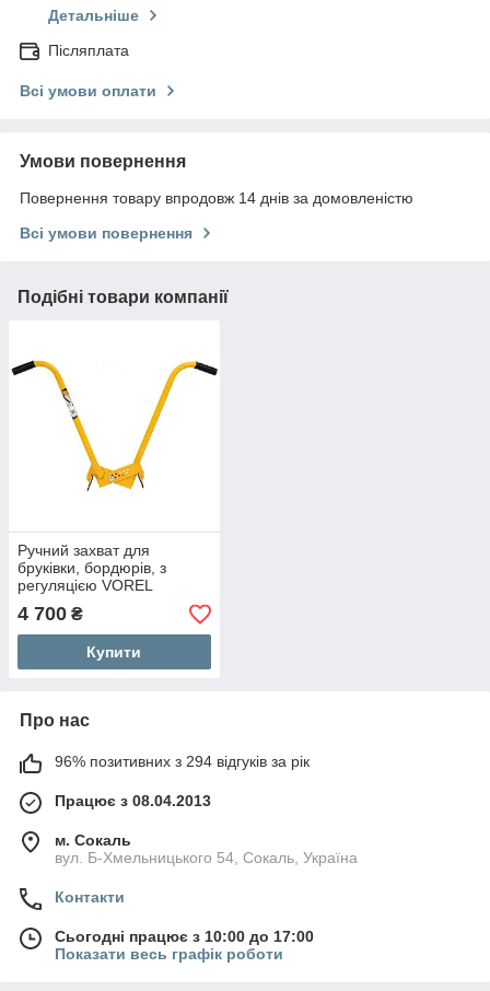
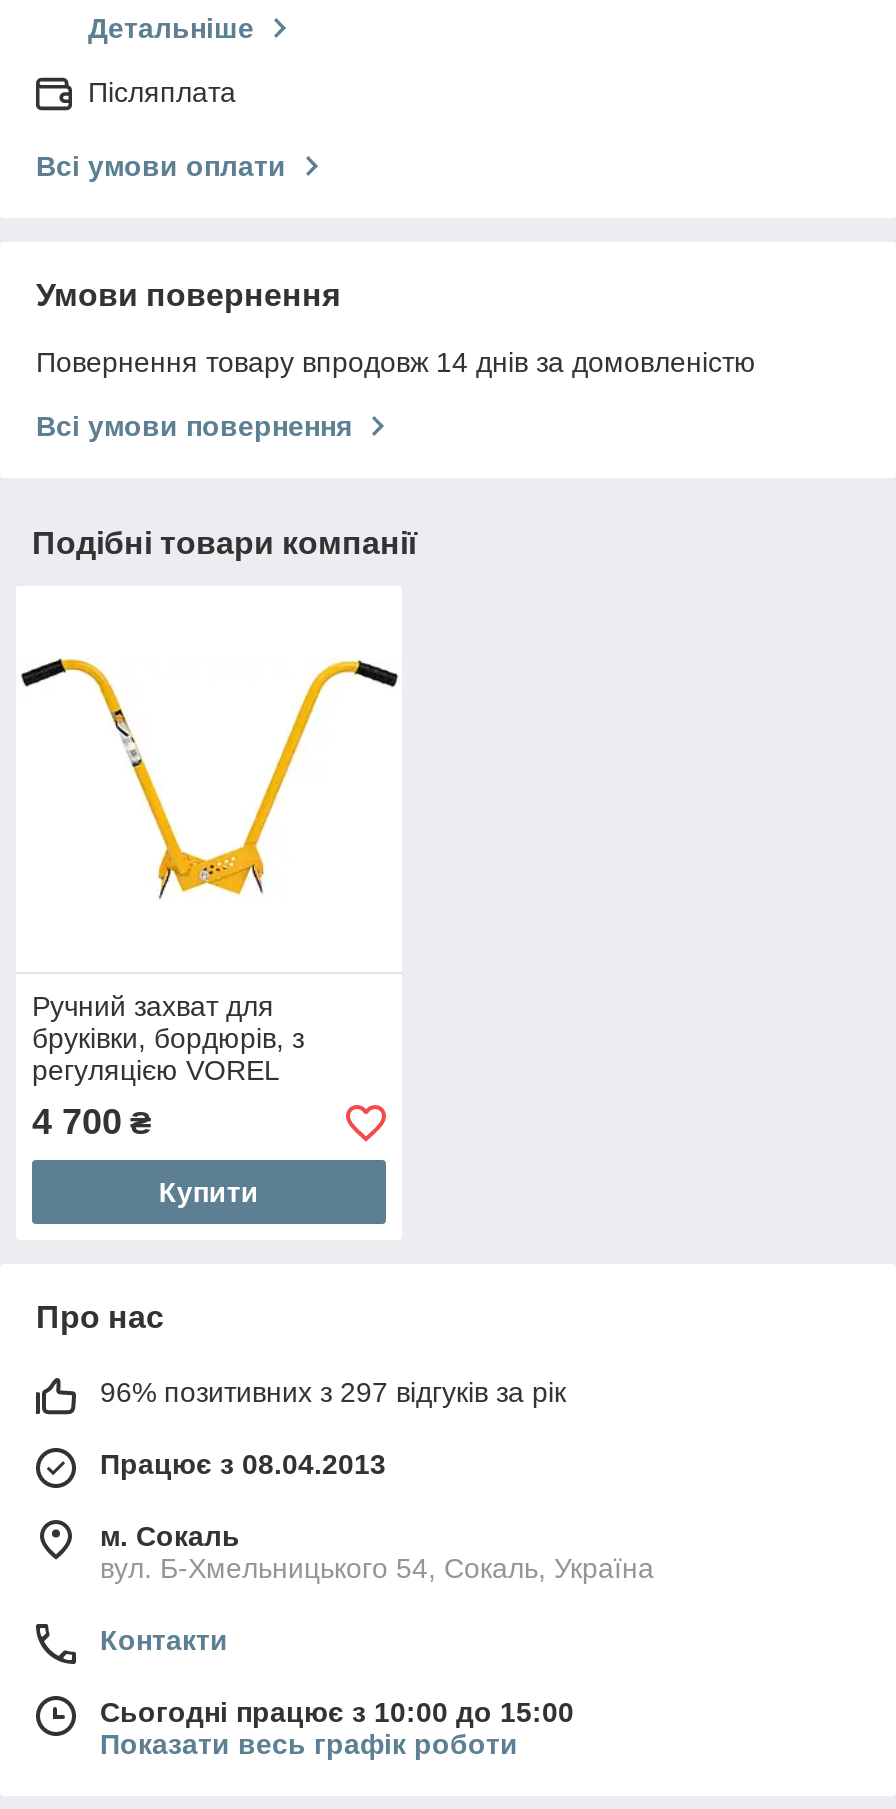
- 96% позитивних з 294 відгуків за рік
+ 96% позитивних з 297 відгуків за рік

- Сьогодні працює з 10:00 до 17:00
+ Сьогодні працює з 10:00 до 15:00
